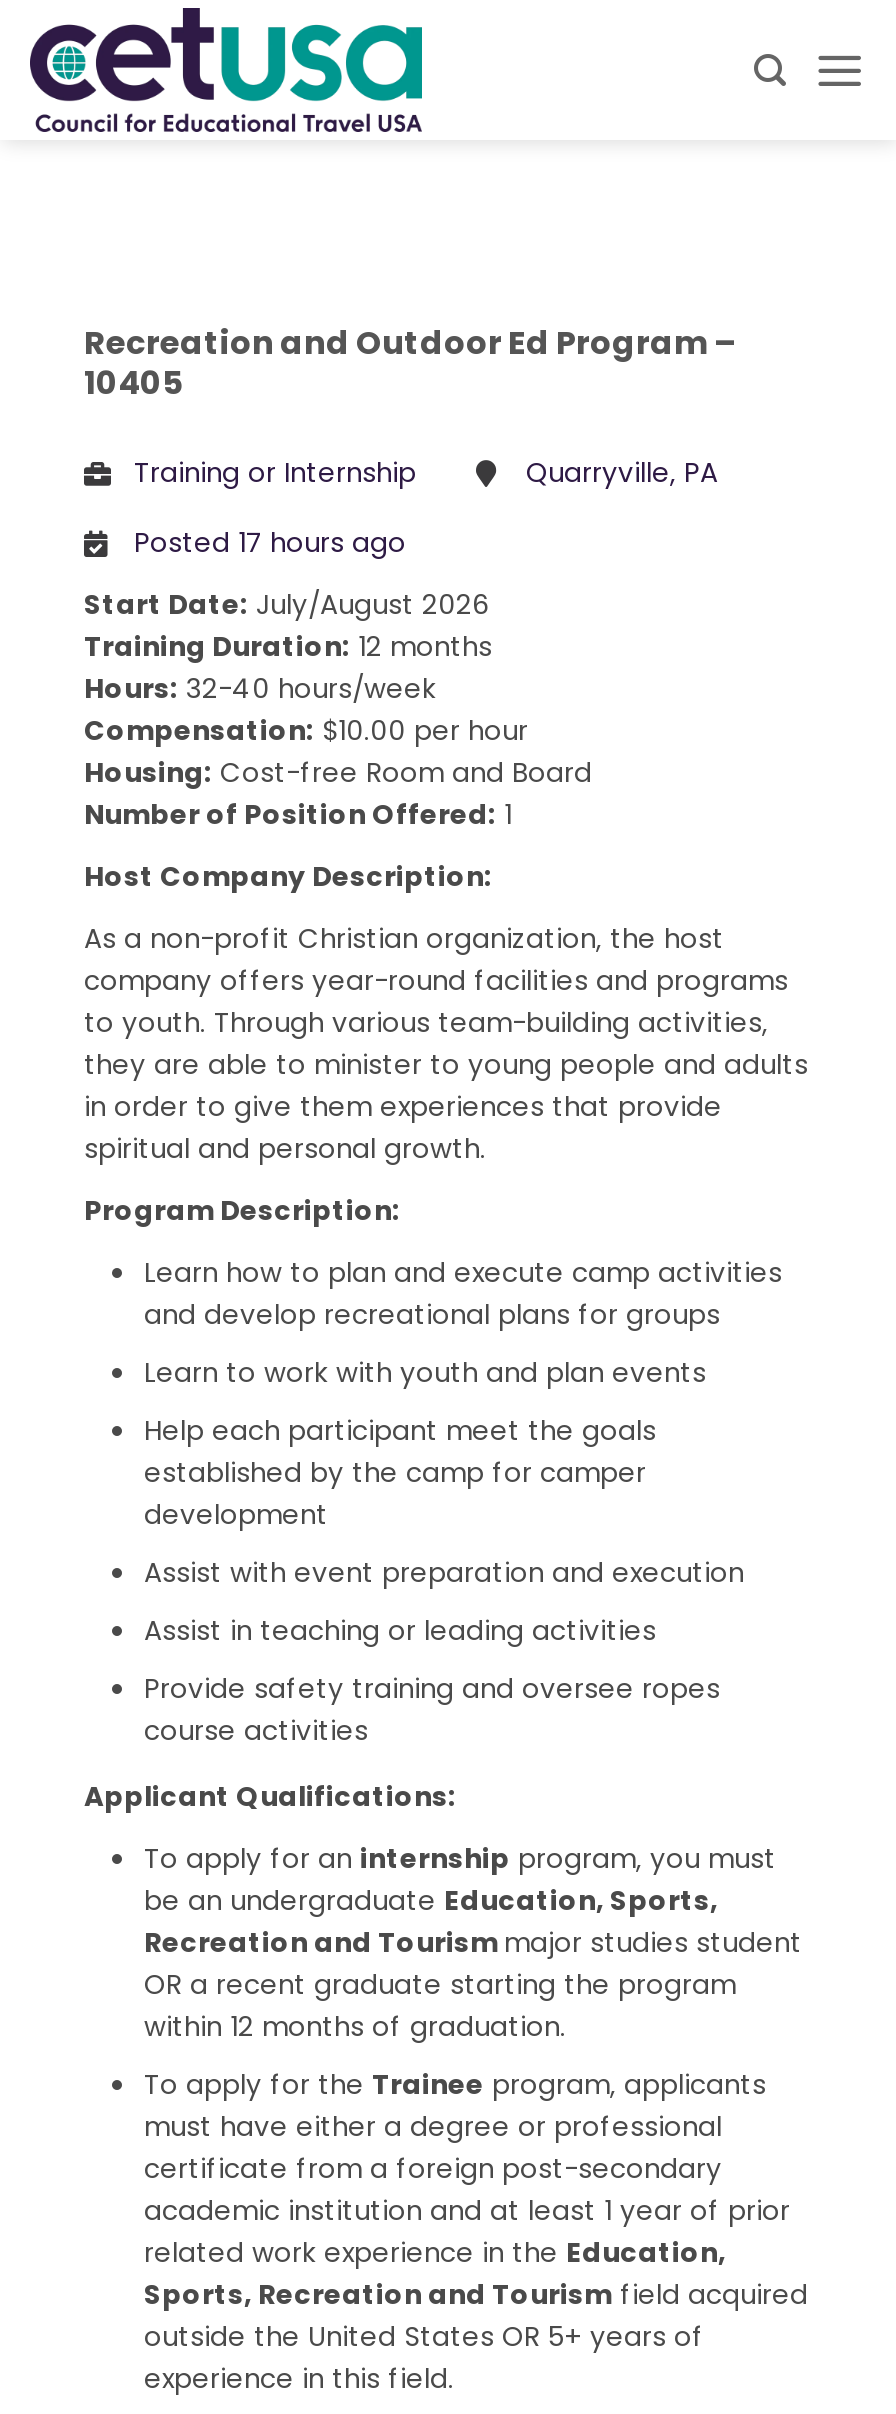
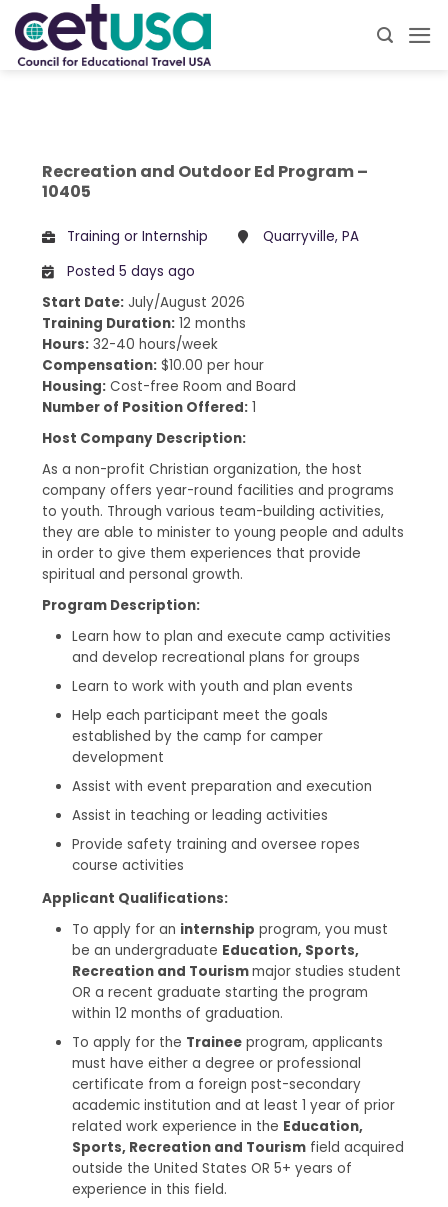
- Posted 17 hours ago
+ Posted 5 days ago
